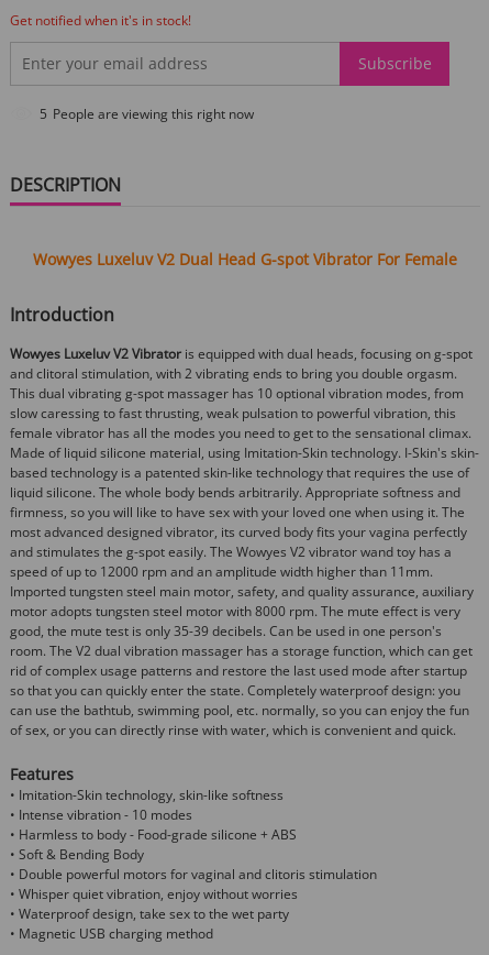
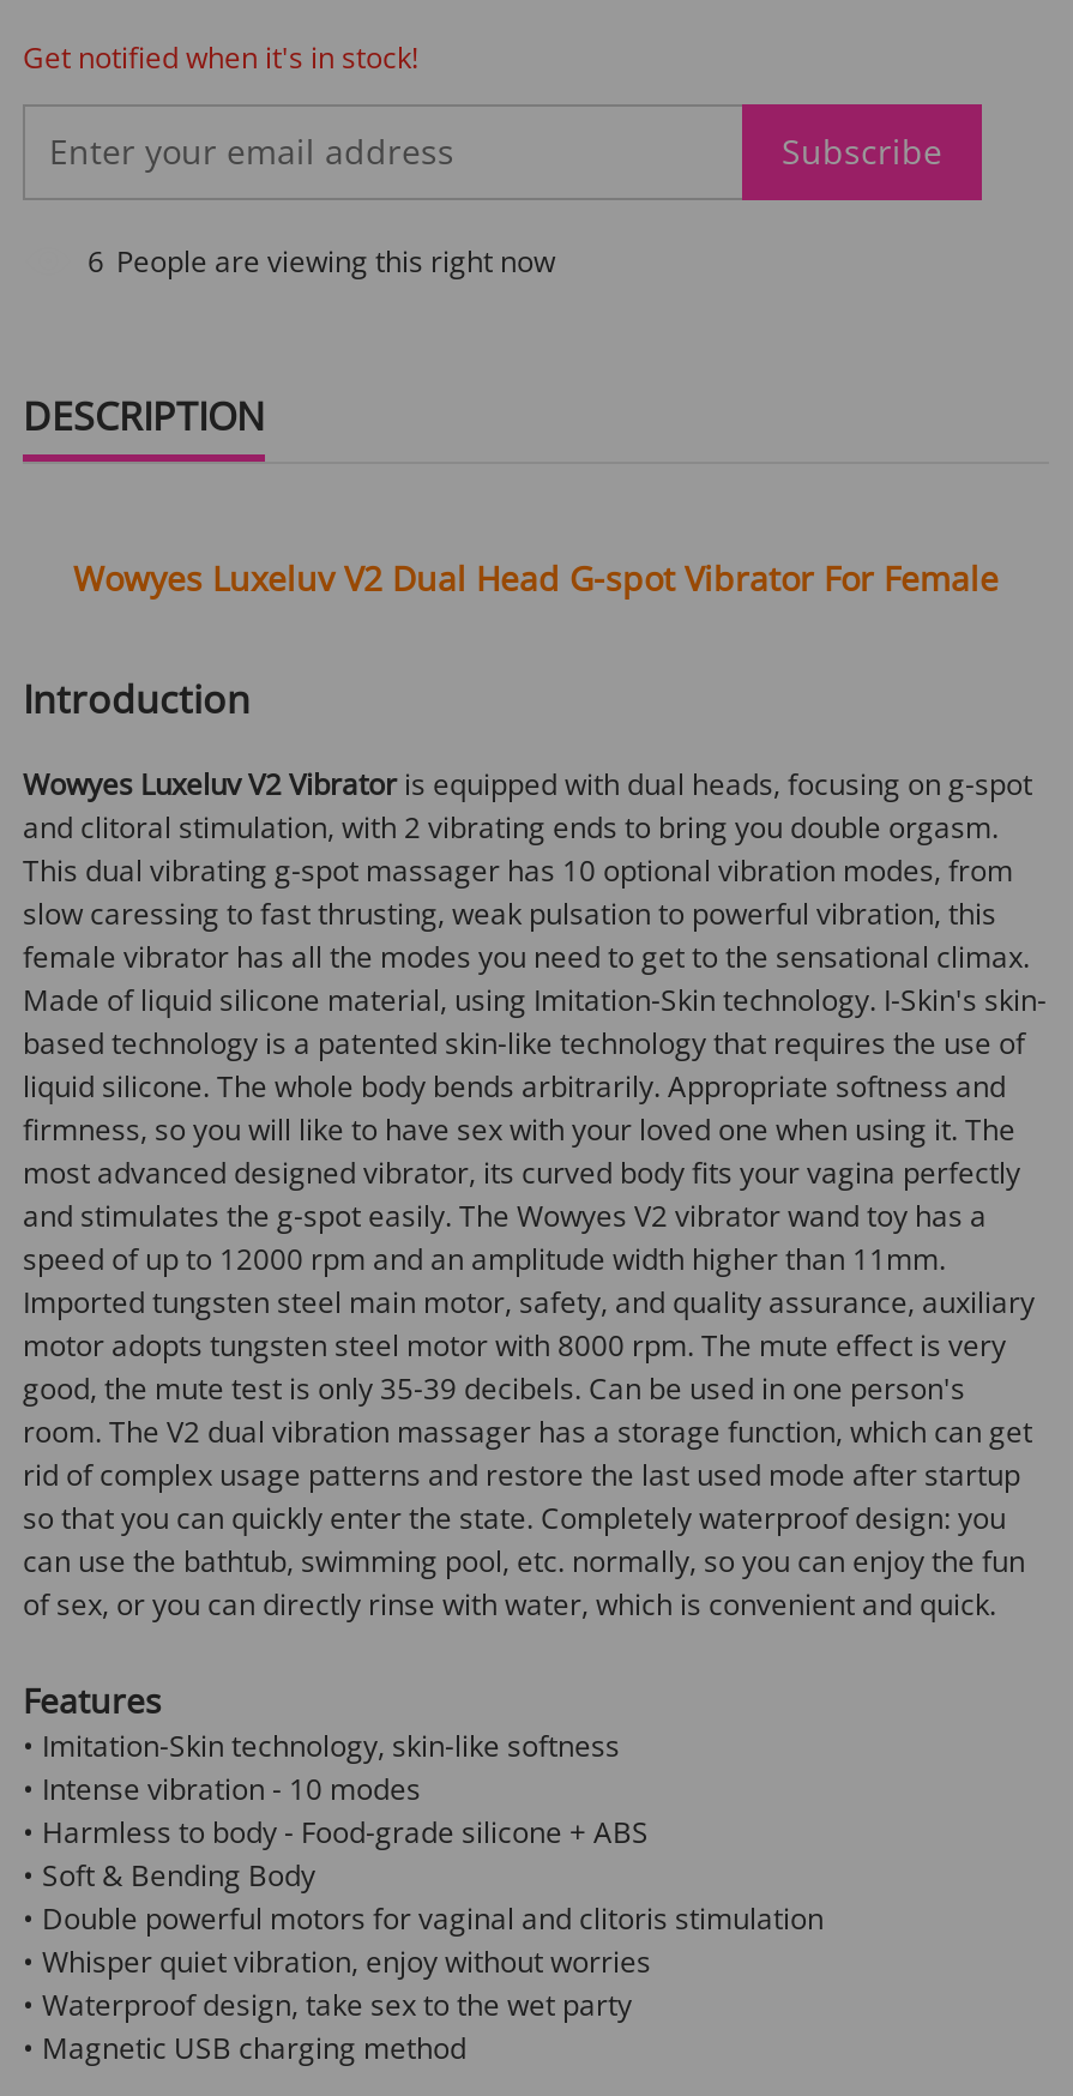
- 5 People are viewing this right now
+ 6 People are viewing this right now
